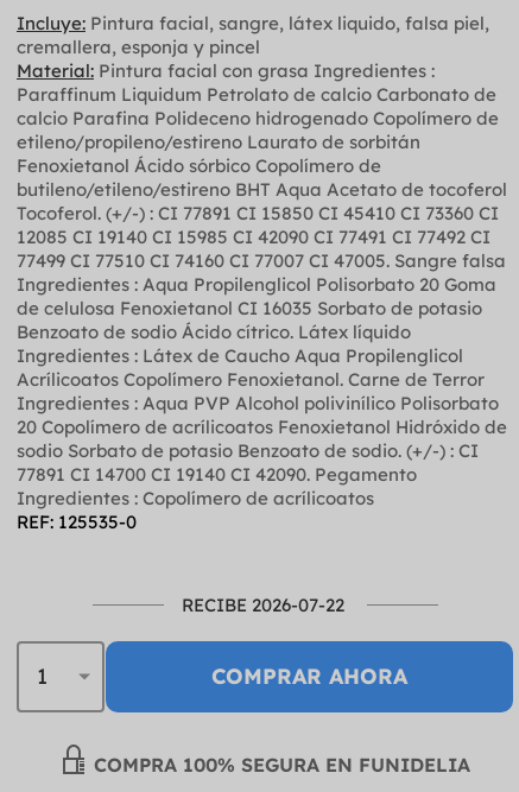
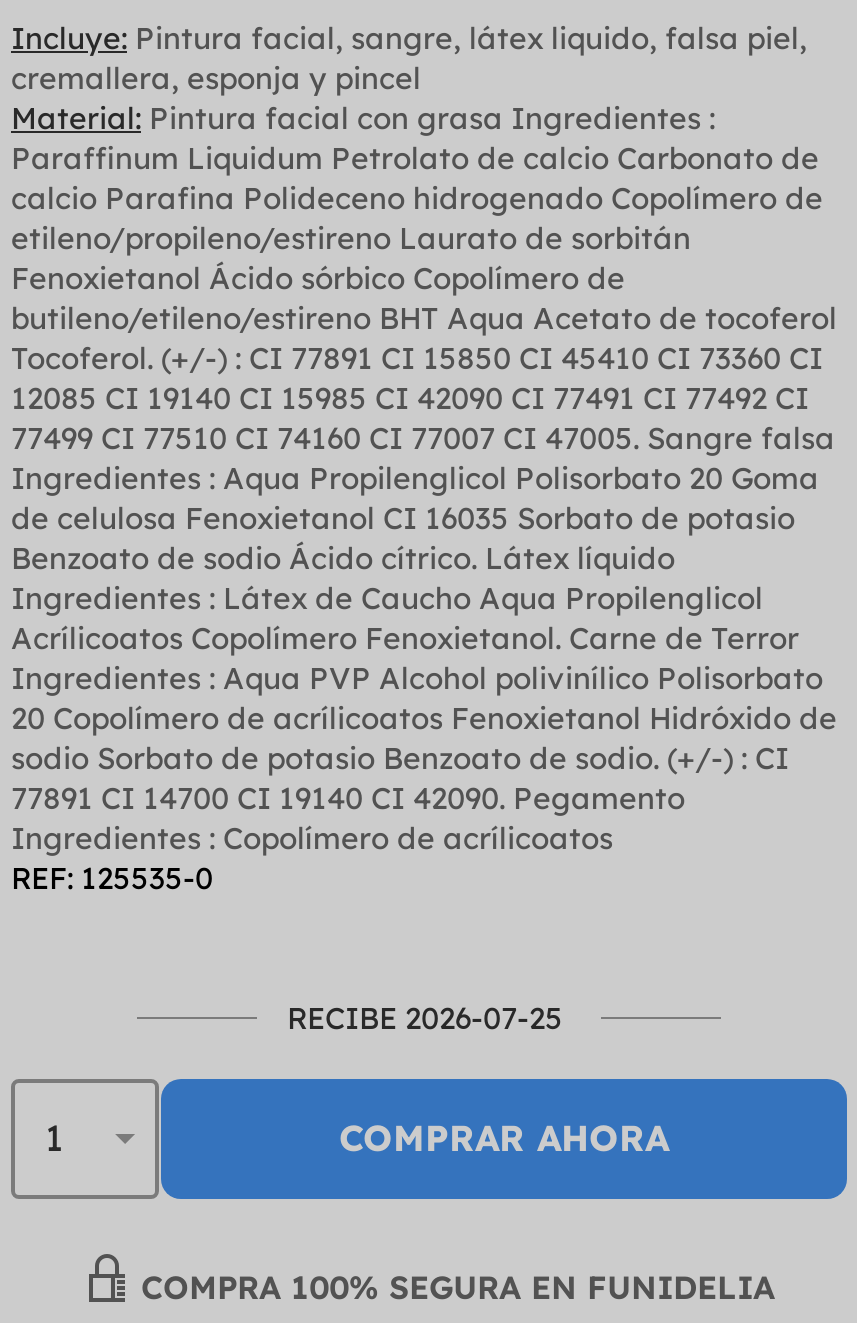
- RECIBE 2026-07-22
+ RECIBE 2026-07-25
